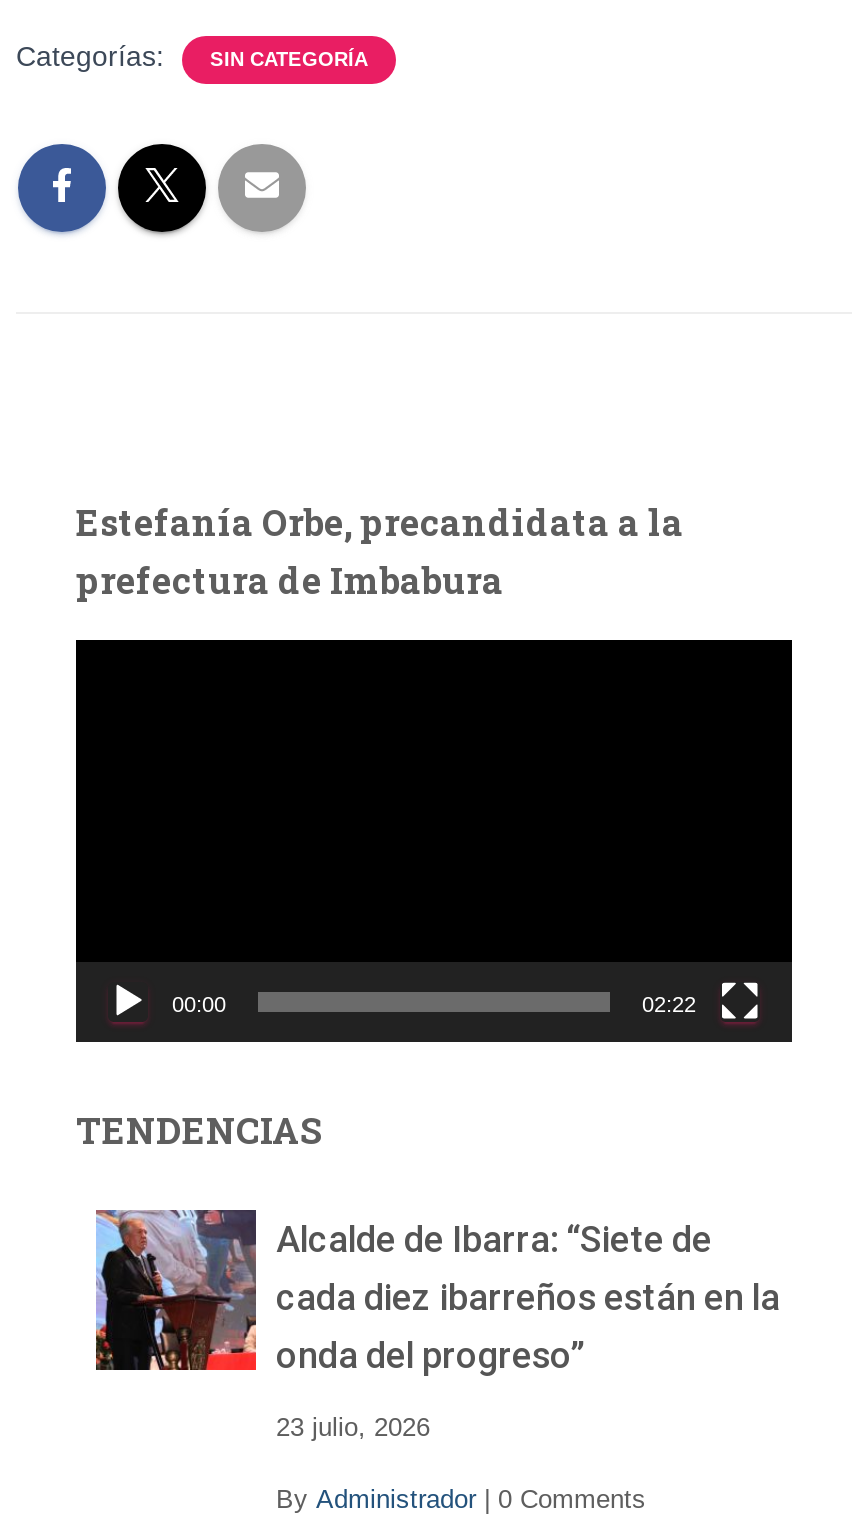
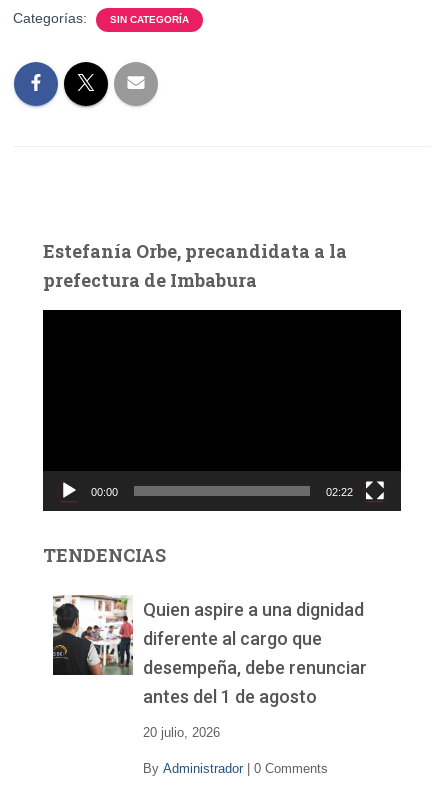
- [image]
- Alcalde de Ibarra: “Siete de
- cada diez ibarreños están en la
- onda del progreso”
+ [image]
+ Quien aspire a una dignidad
+ diferente al cargo que
+ desempeña, debe renunciar
+ antes del 1 de agosto

- 23 julio, 2026
+ 20 julio, 2026
